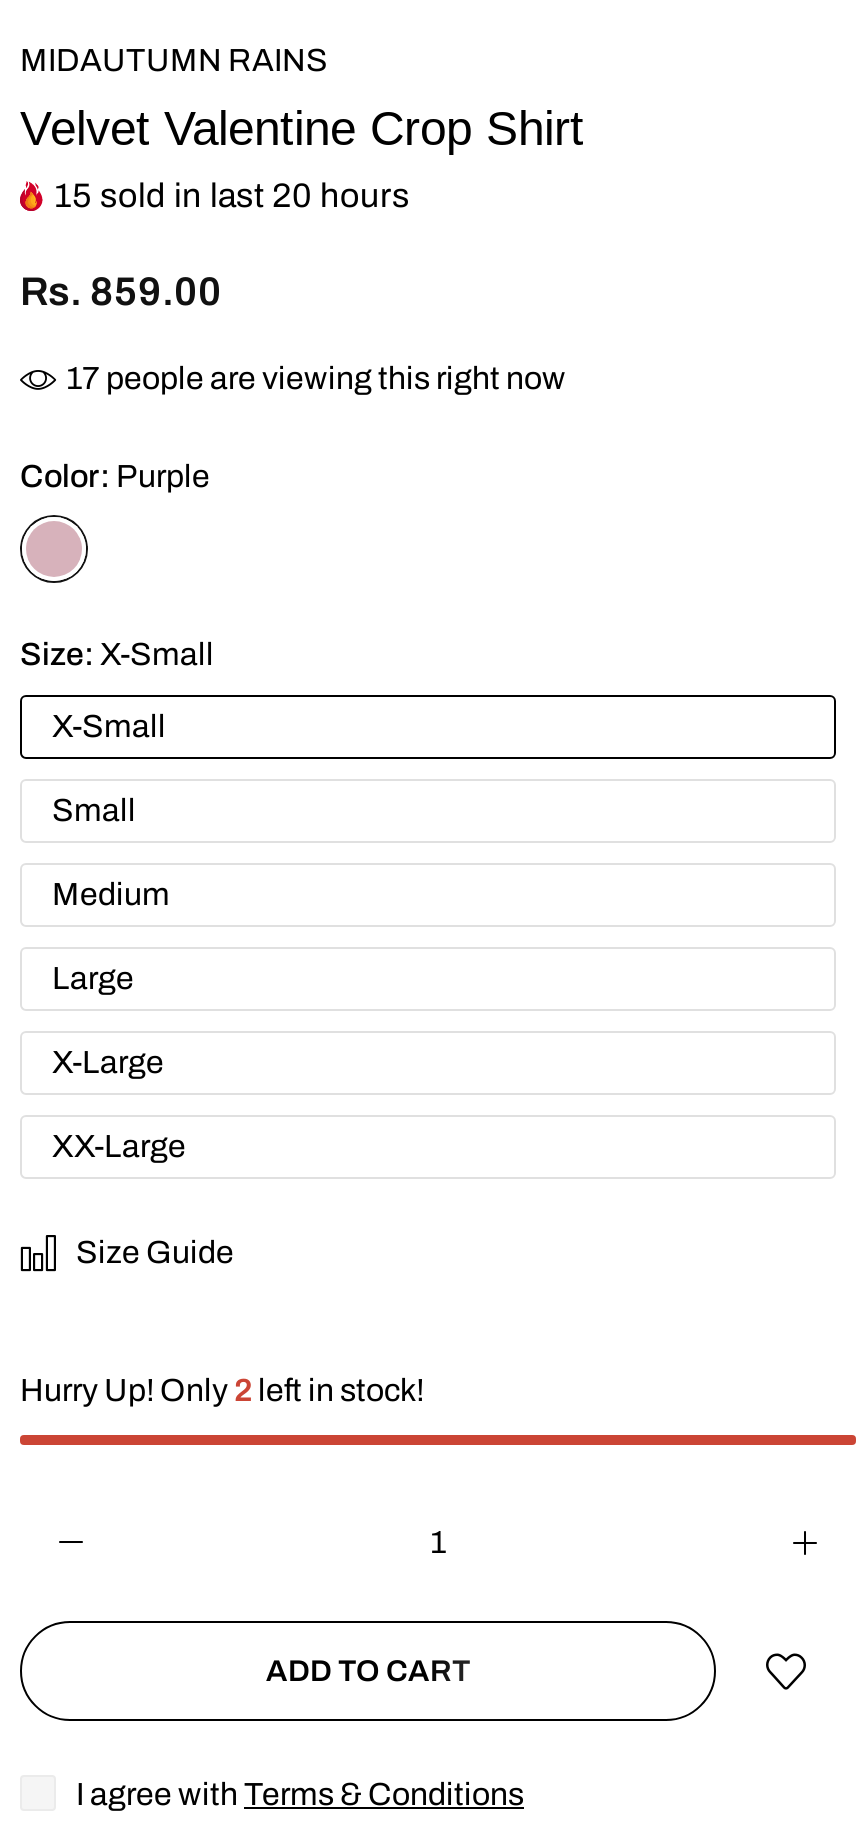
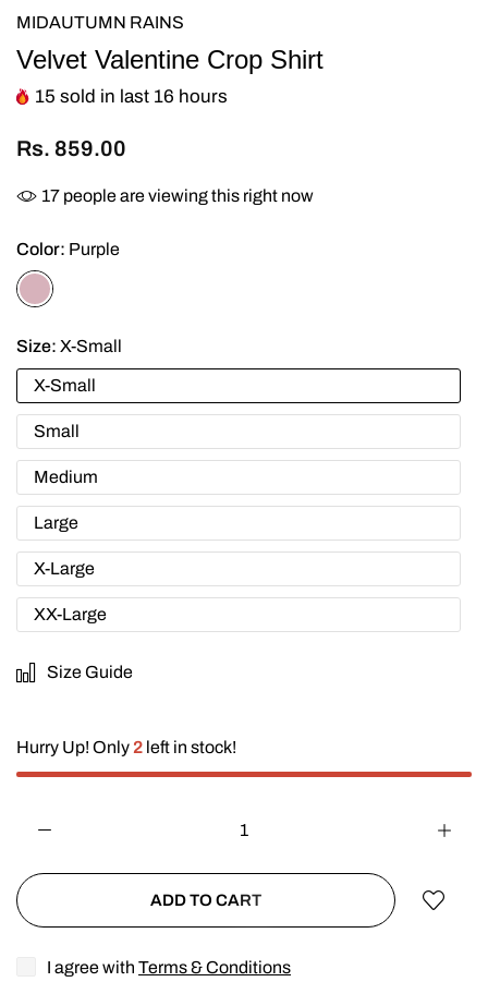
- 15 sold in last 20 hours
+ 15 sold in last 16 hours
